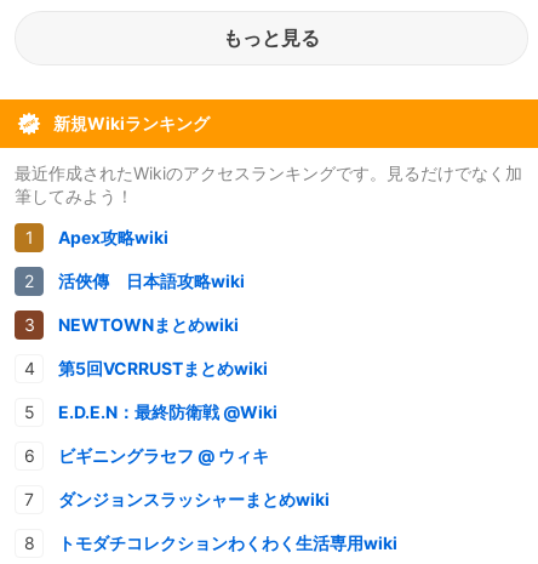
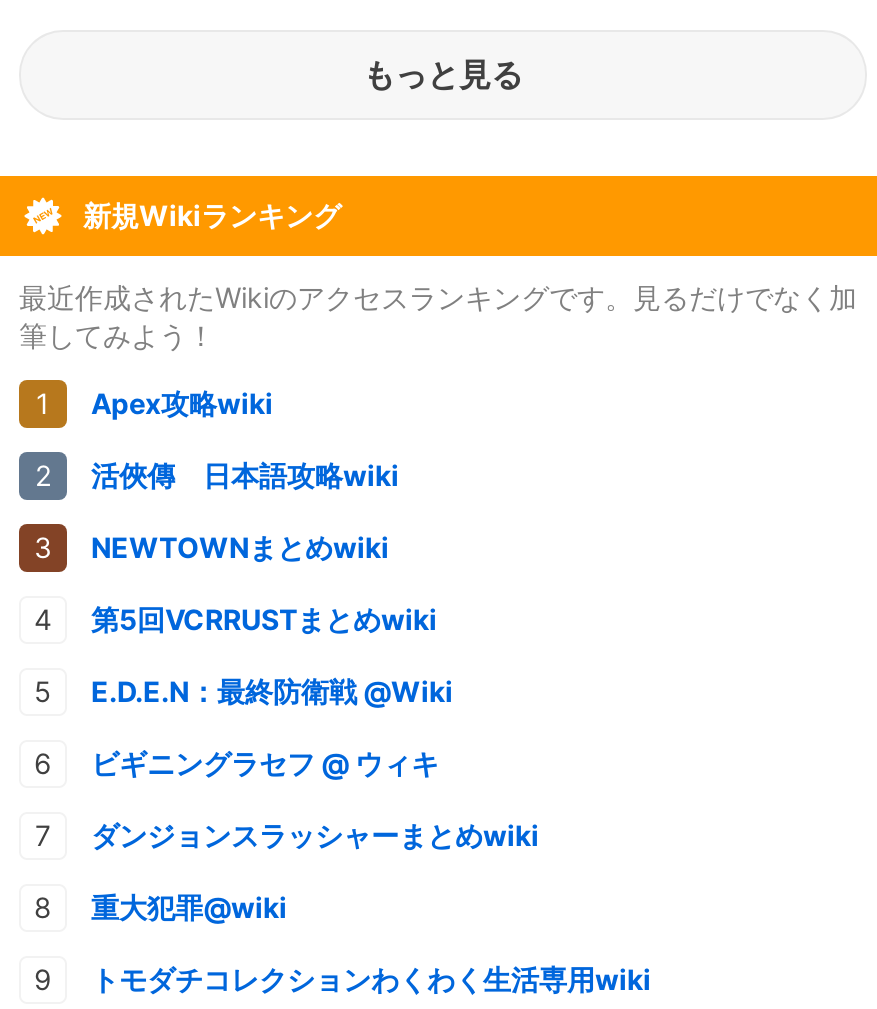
+ 重大犯罪@wiki
